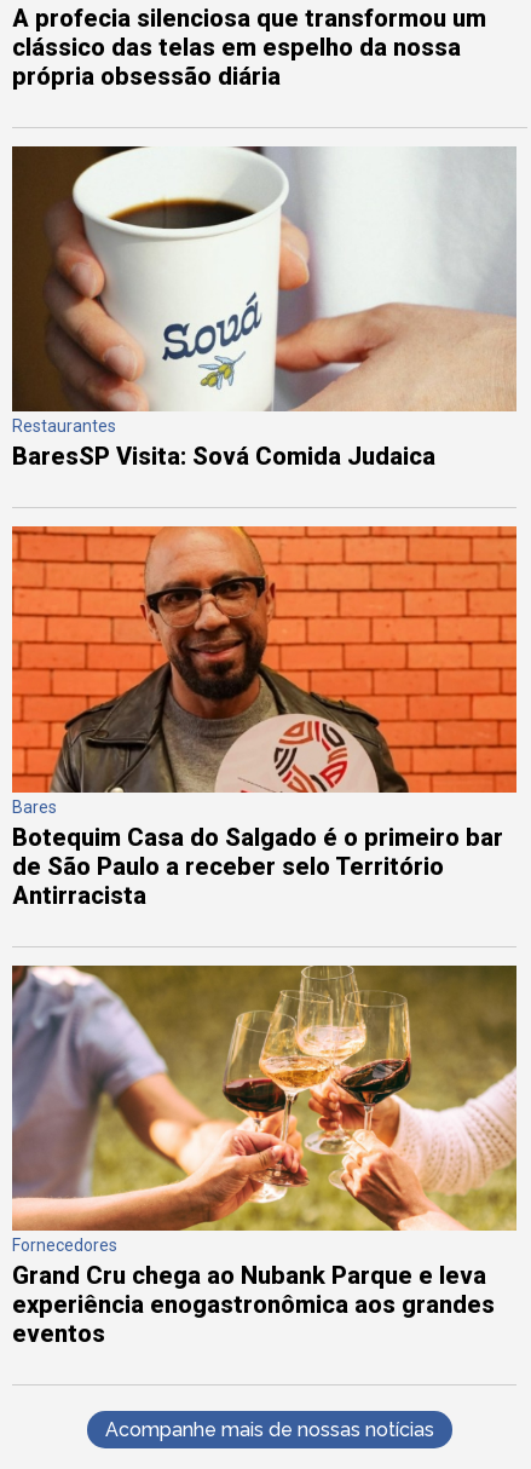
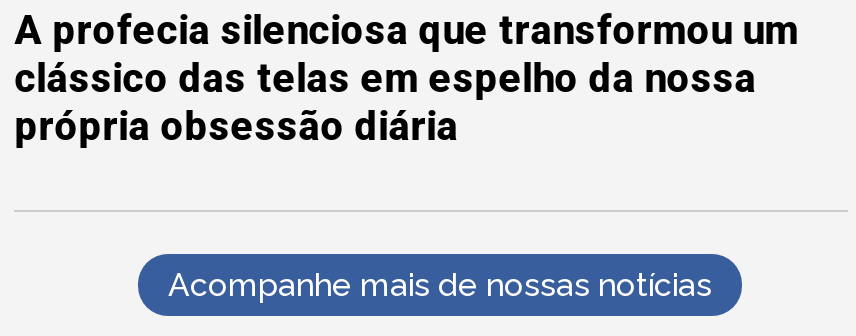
- [image]
- Restaurantes
- BaresSP Visita: Sová Comida Judaica

- [image]
- Bares
- Botequim Casa do Salgado é o primeiro bar
- de São Paulo a receber selo Território
- Antirracista

- [image]
- Fornecedores
- Grand Cru chega ao Nubank Parque e leva
- experiência enogastronômica aos grandes
- eventos
